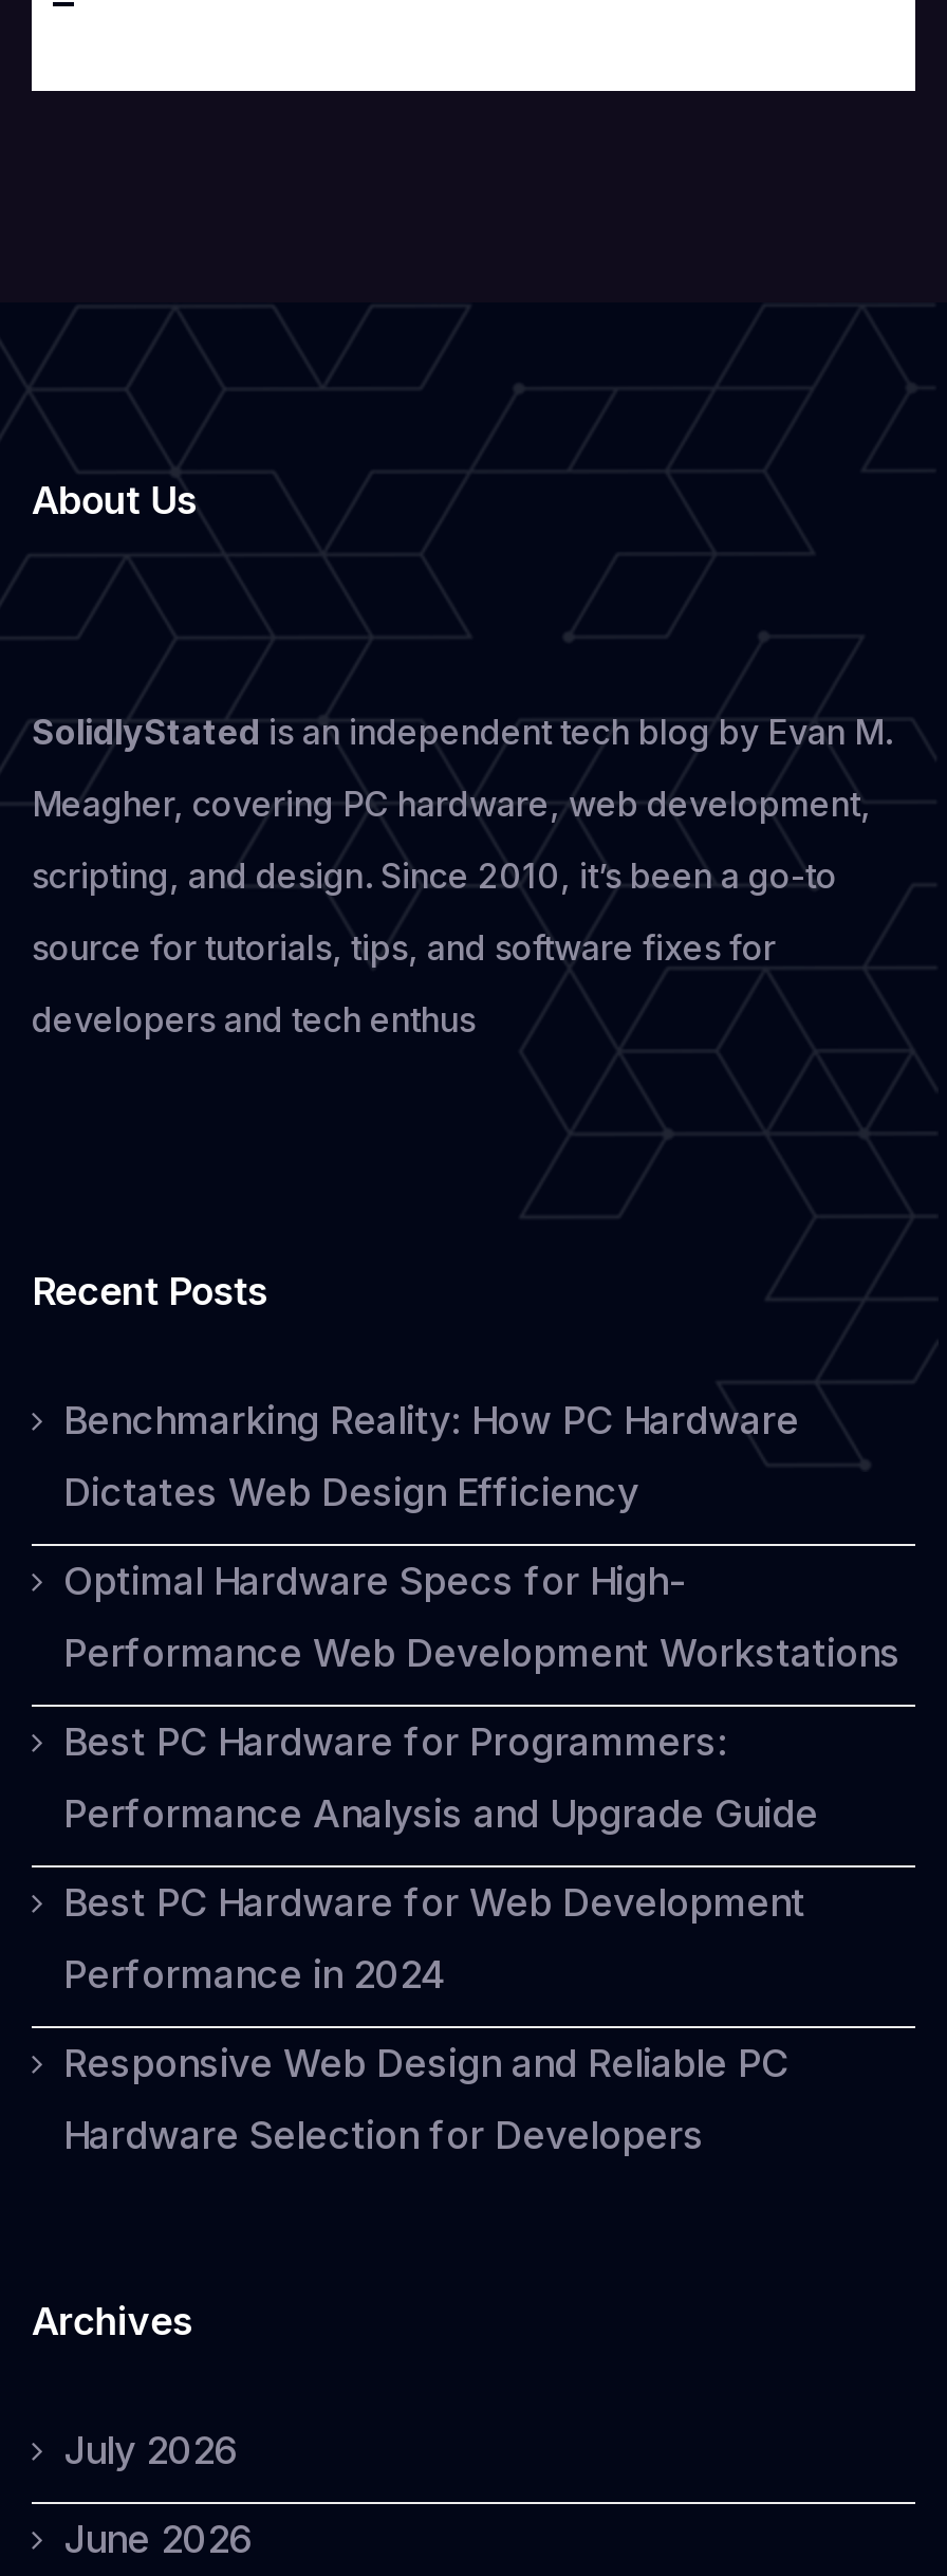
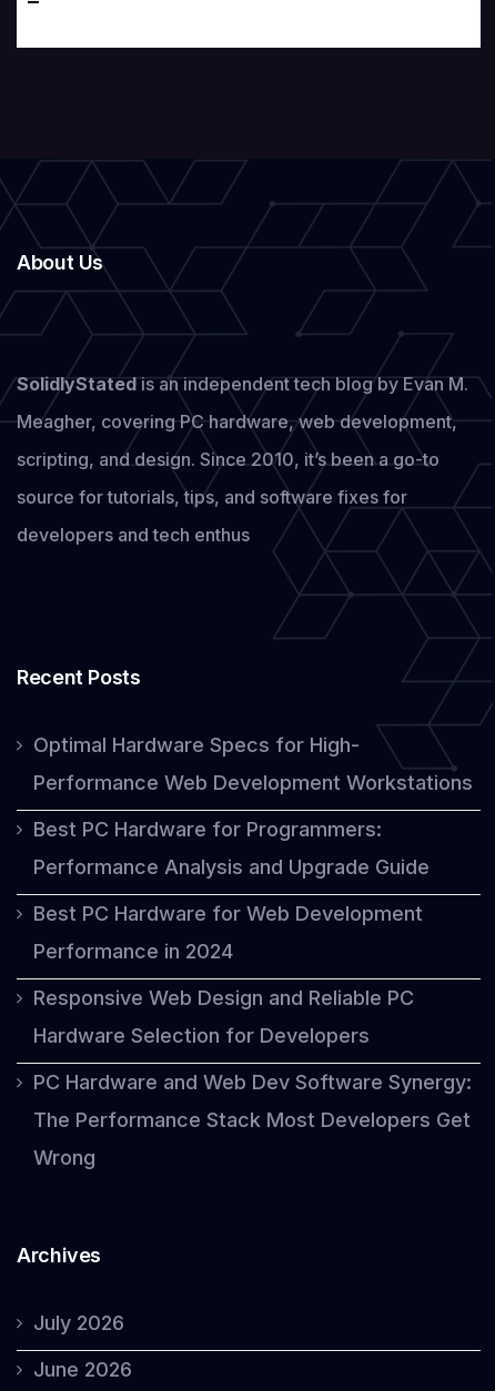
- Benchmarking Reality: How PC Hardware
- Dictates Web Design Efficiency

moved up: Optimal Hardware Specs for High- | Performance Web Development Workstations | Best PC Hardware for Programmers: | Performance Analysis and Upgrade Guide | Best PC Hardware for Web Development | Performance in 2024 | Responsive Web Design and Reliable PC | Hardware Selection for Developers

+ PC Hardware and Web Dev Software Synergy:
+ The Performance Stack Most Developers Get
+ Wrong
